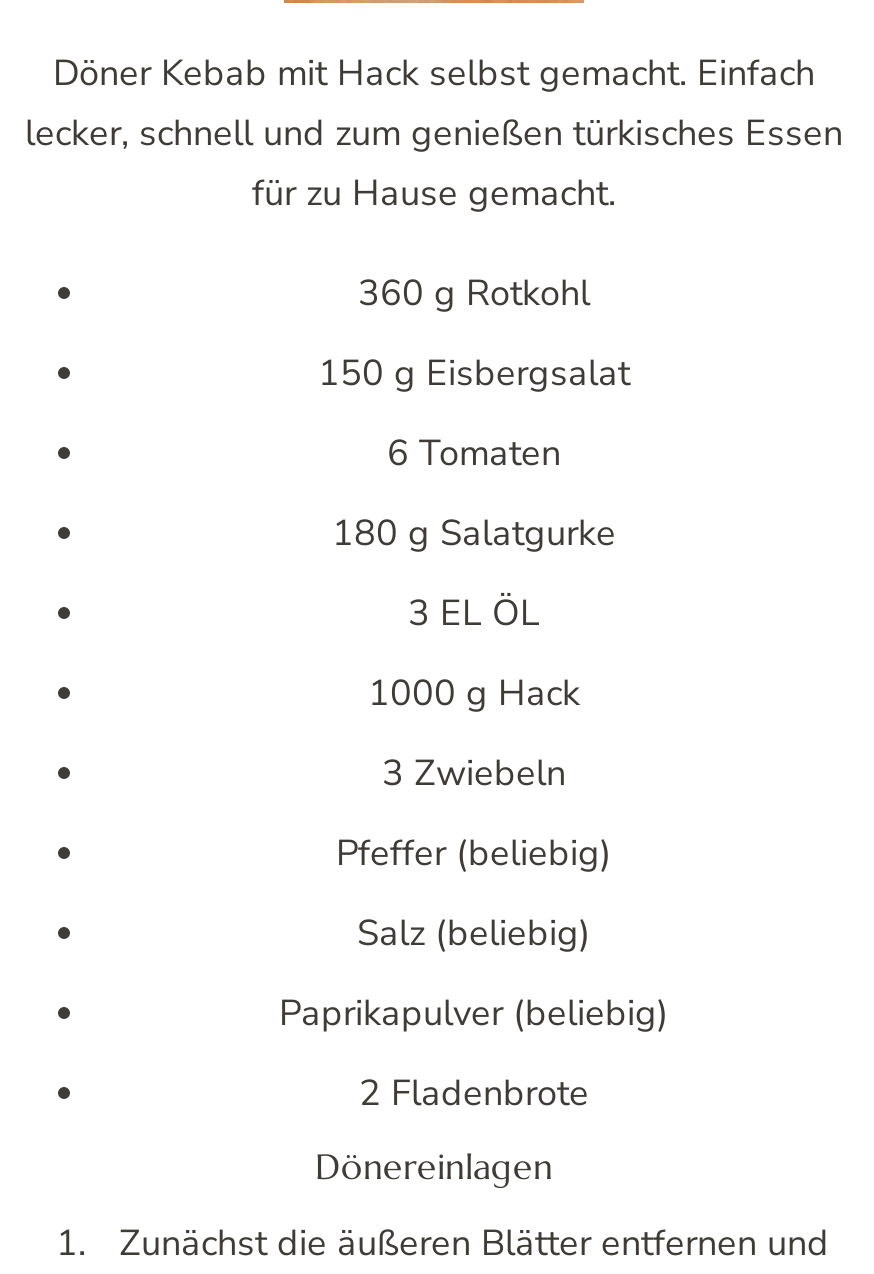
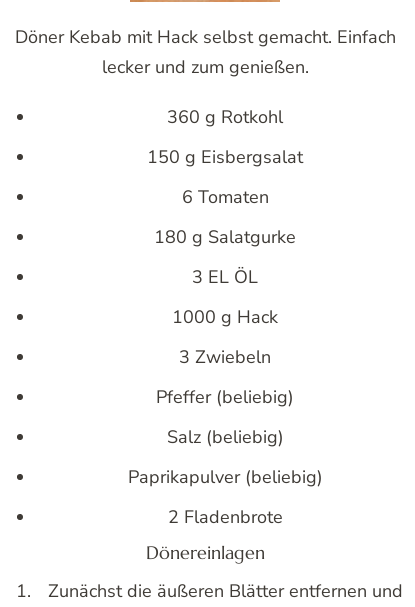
- lecker, schnell und zum genießen türkisches Essen
- für zu Hause gemacht.
+ lecker und zum genießen.
